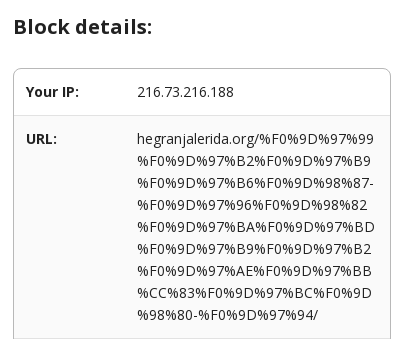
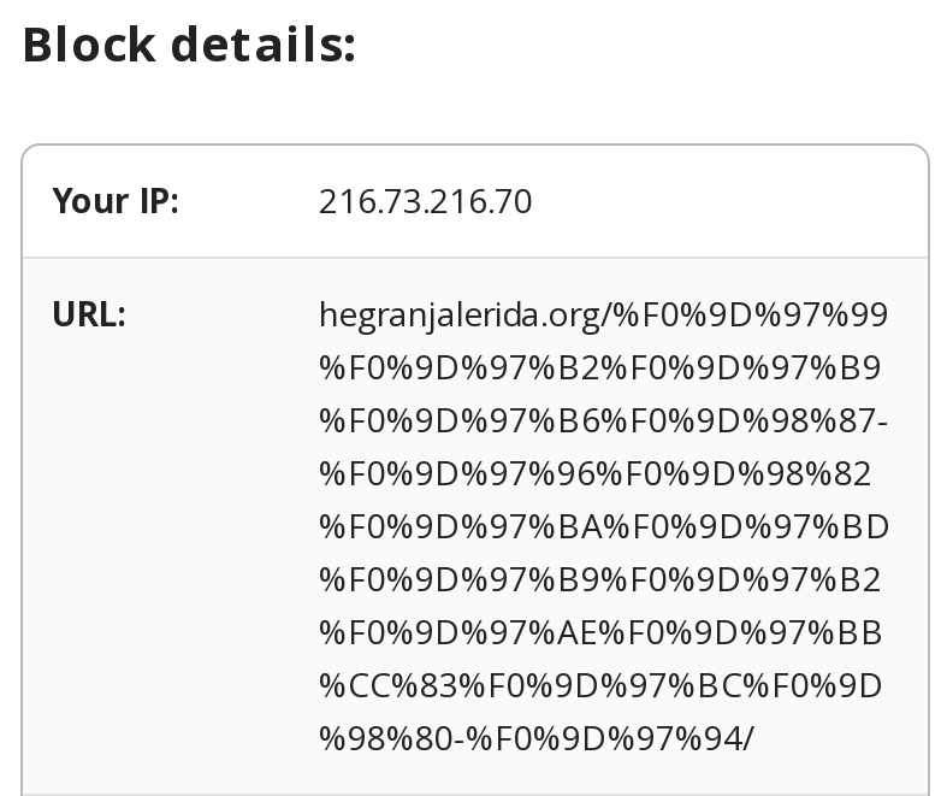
- 216.73.216.188
+ 216.73.216.70
